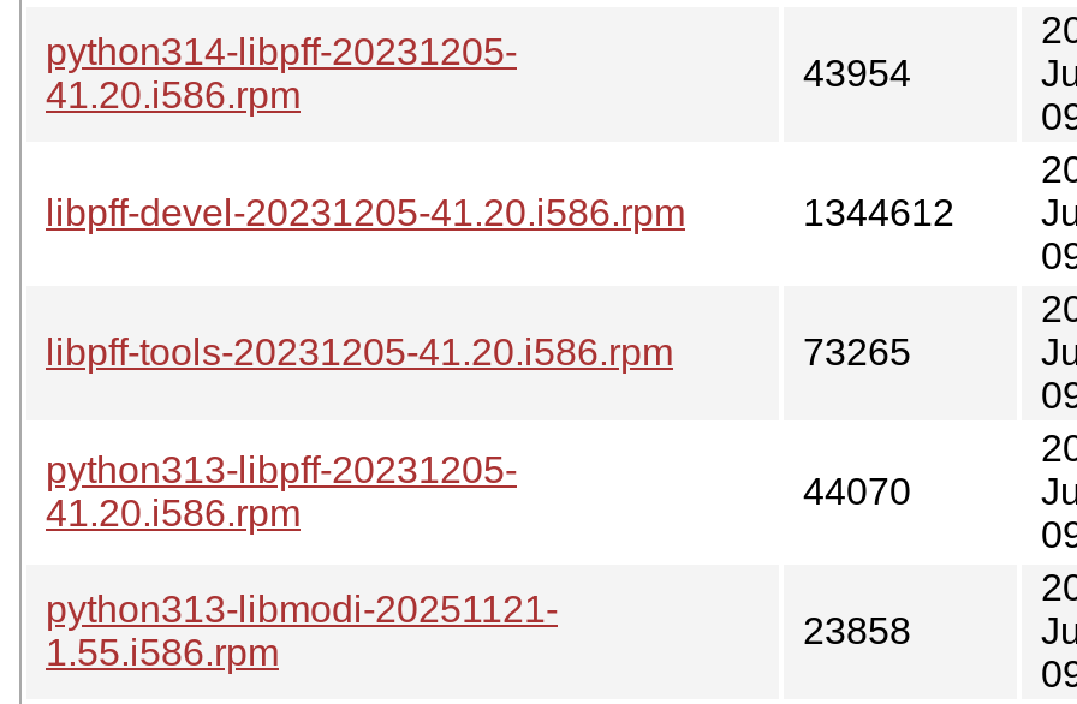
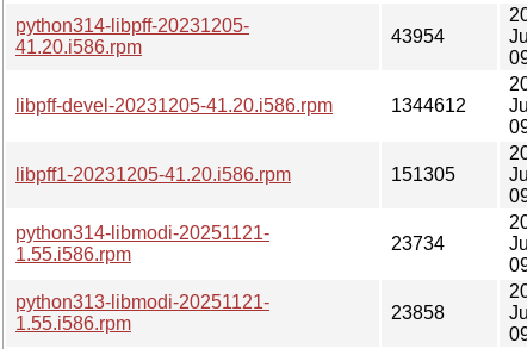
- libpff-tools-20231205-41.20.i586.rpm
- 73265
+ libpff1-20231205-41.20.i586.rpm
+ 151305

- python313-libpff-20231205-
- 41.20.i586.rpm
+ python314-libmodi-20251121-
+ 1.55.i586.rpm

- 44070
+ 23734
